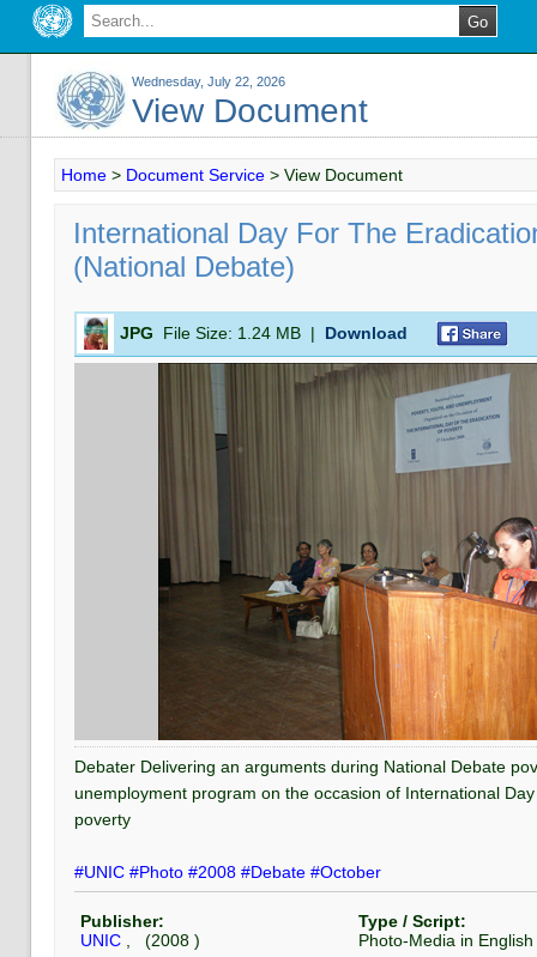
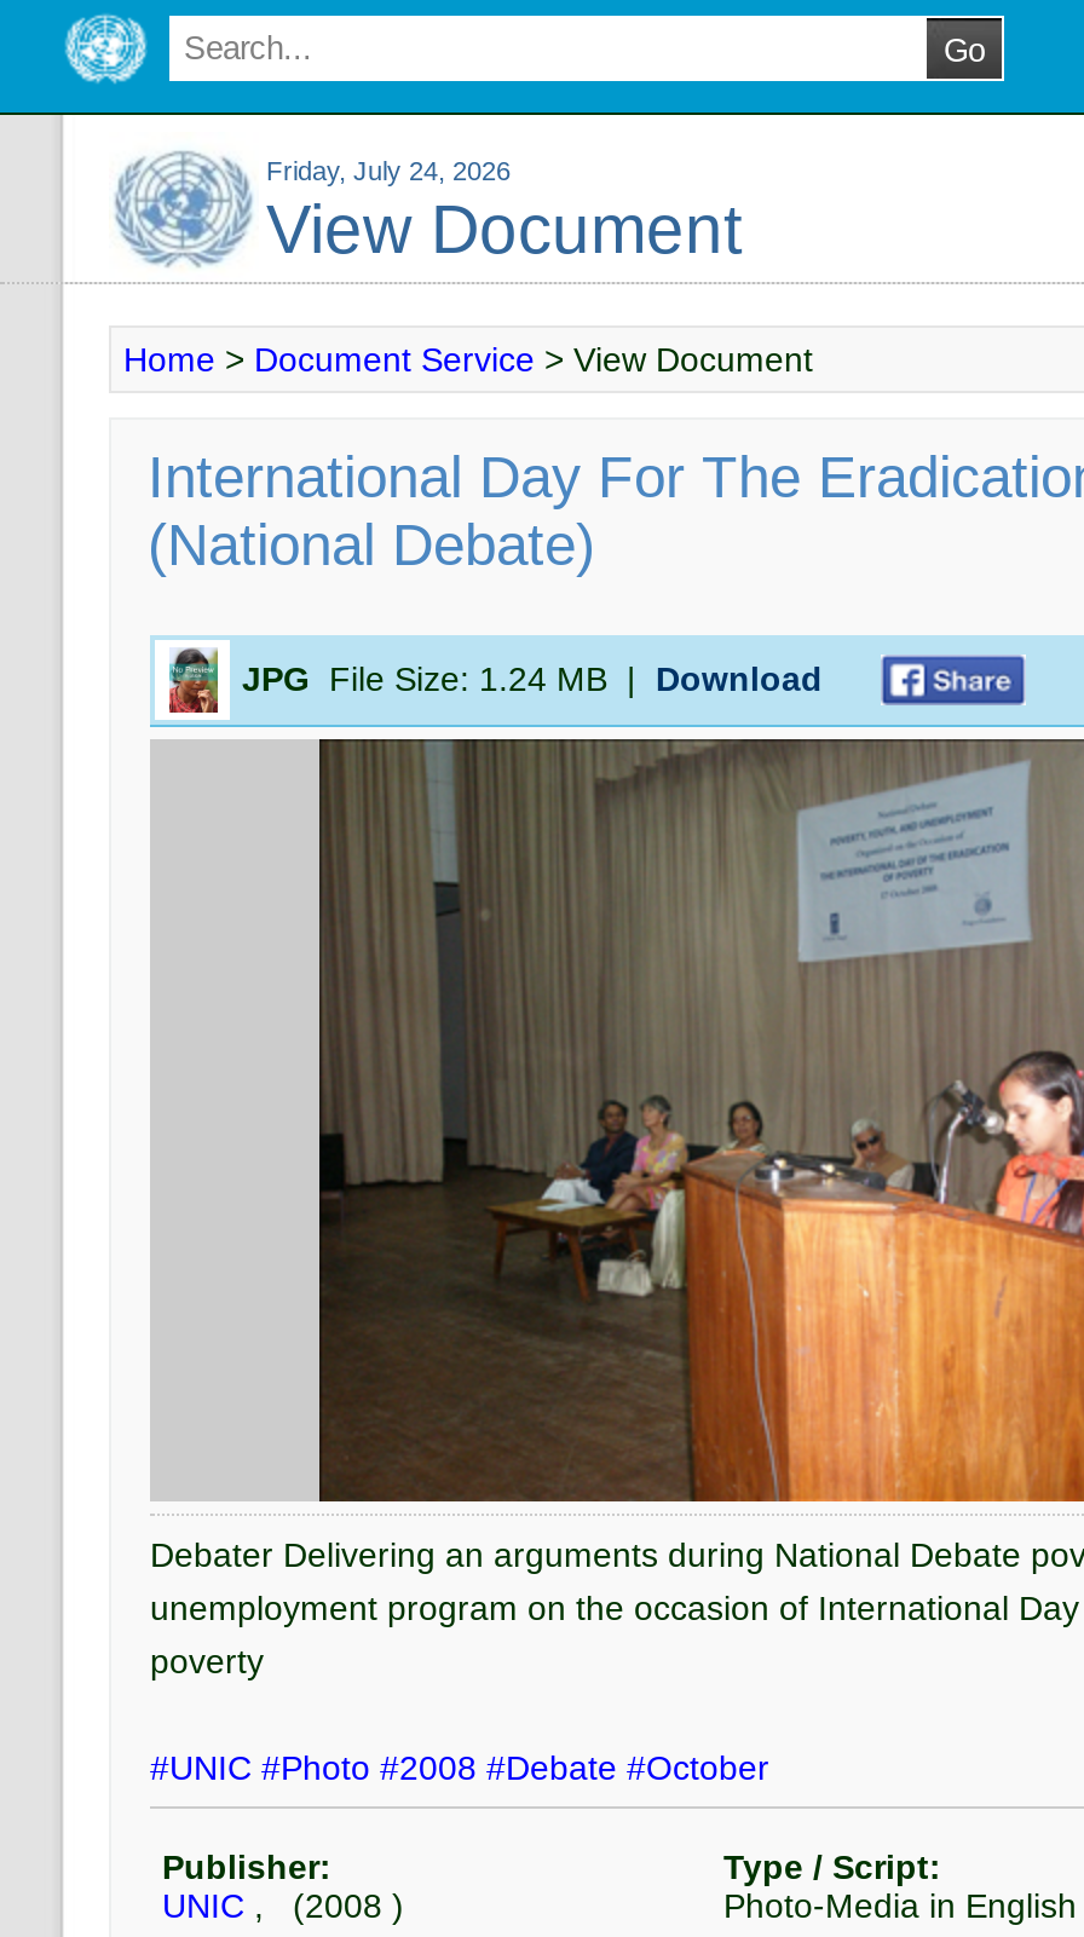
- Wednesday, July 22, 2026
+ Friday, July 24, 2026
